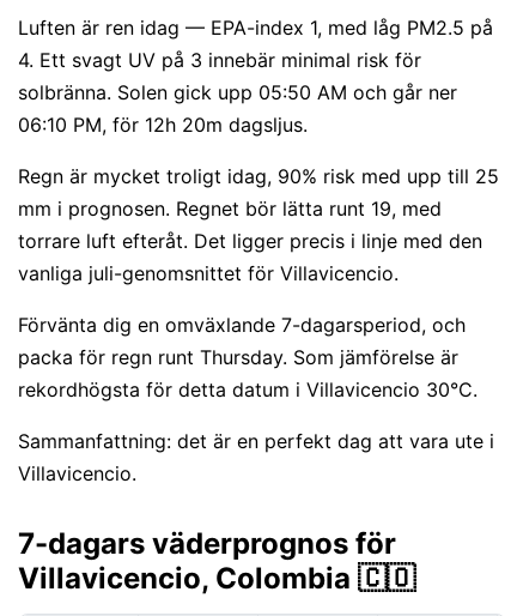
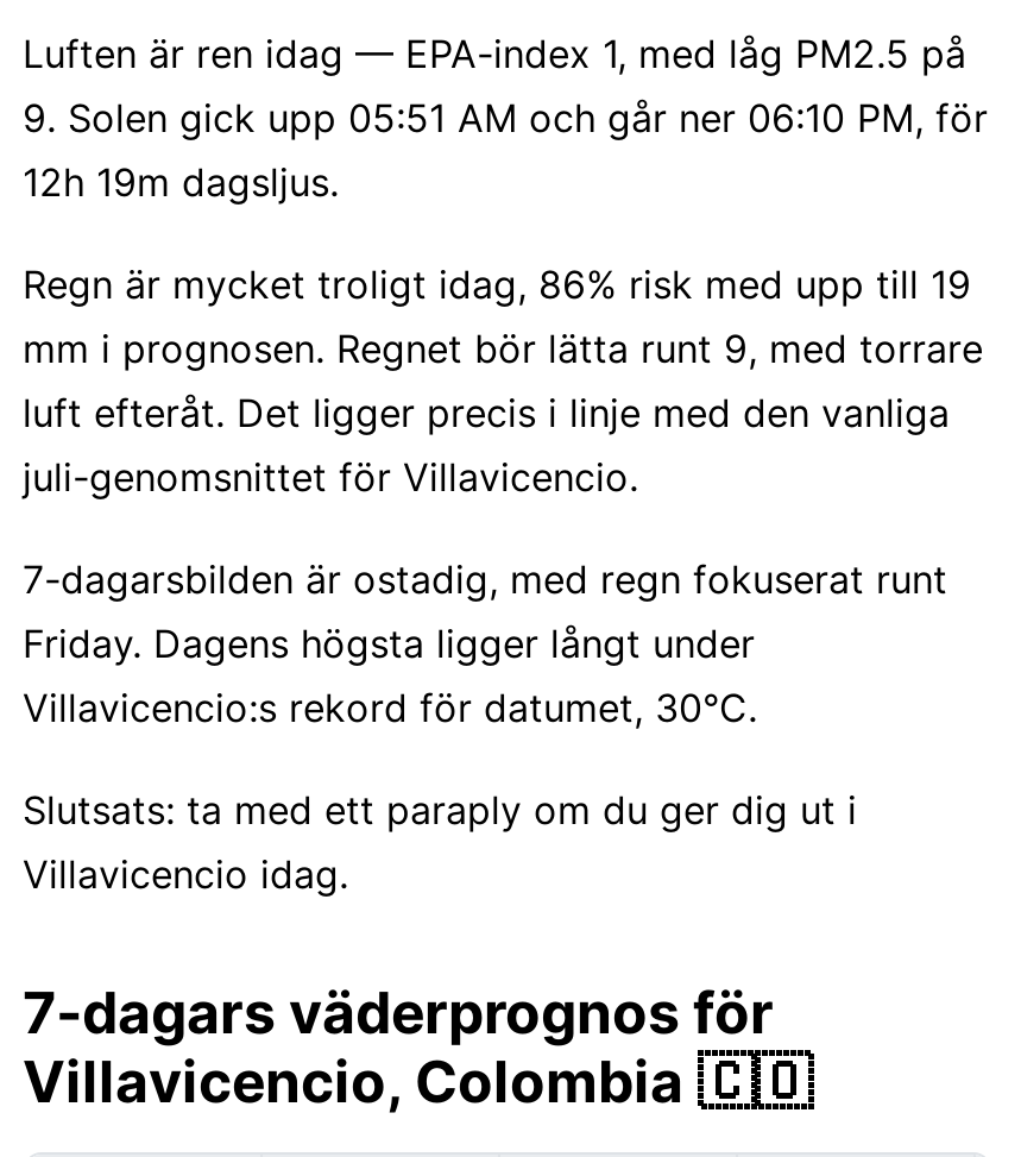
- 4. Ett svagt UV på 3 innebär minimal risk för
- solbränna. Solen gick upp 05:50 AM och går ner
- 06:10 PM, för 12h 20m dagsljus.
+ 9. Solen gick upp 05:51 AM och går ner 06:10 PM, för
+ 12h 19m dagsljus.

- Regn är mycket troligt idag, 90% risk med upp till 25
- mm i prognosen. Regnet bör lätta runt 19, med
- torrare luft efteråt. Det ligger precis i linje med den
- vanliga juli-genomsnittet för Villavicencio.
+ Regn är mycket troligt idag, 86% risk med upp till 19
+ mm i prognosen. Regnet bör lätta runt 9, med torrare
+ luft efteråt. Det ligger precis i linje med den vanliga
+ juli-genomsnittet för Villavicencio.

- Förvänta dig en omväxlande 7-dagarsperiod, och
- packa för regn runt Thursday. Som jämförelse är
- rekordhögsta för detta datum i Villavicencio 30°C.
+ 7-dagarsbilden är ostadig, med regn fokuserat runt
+ Friday. Dagens högsta ligger långt under
+ Villavicencio:s rekord för datumet, 30°C.

- Sammanfattning: det är en perfekt dag att vara ute i
- Villavicencio.
+ Slutsats: ta med ett paraply om du ger dig ut i
+ Villavicencio idag.
